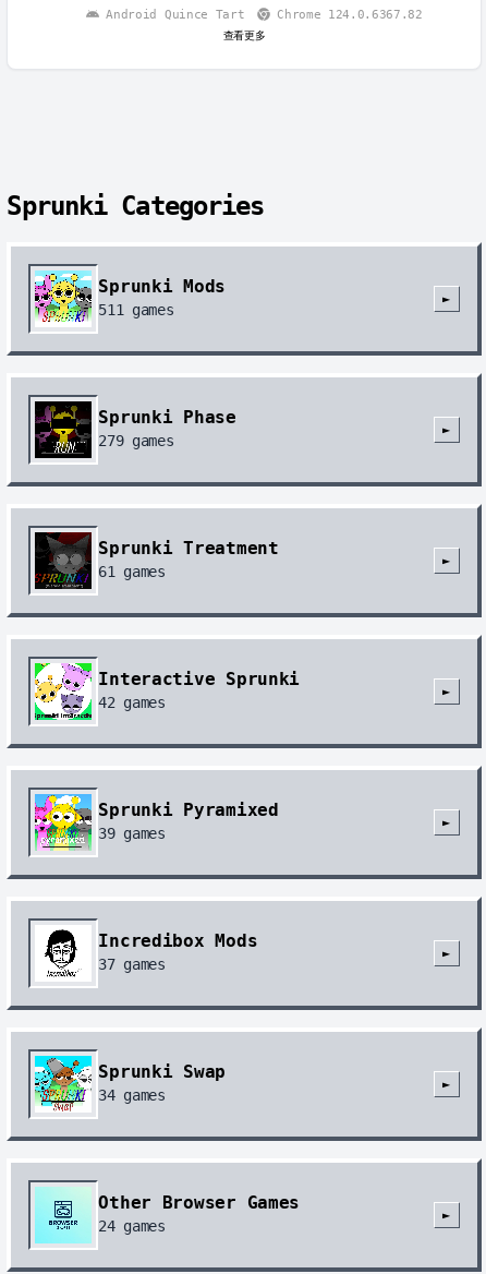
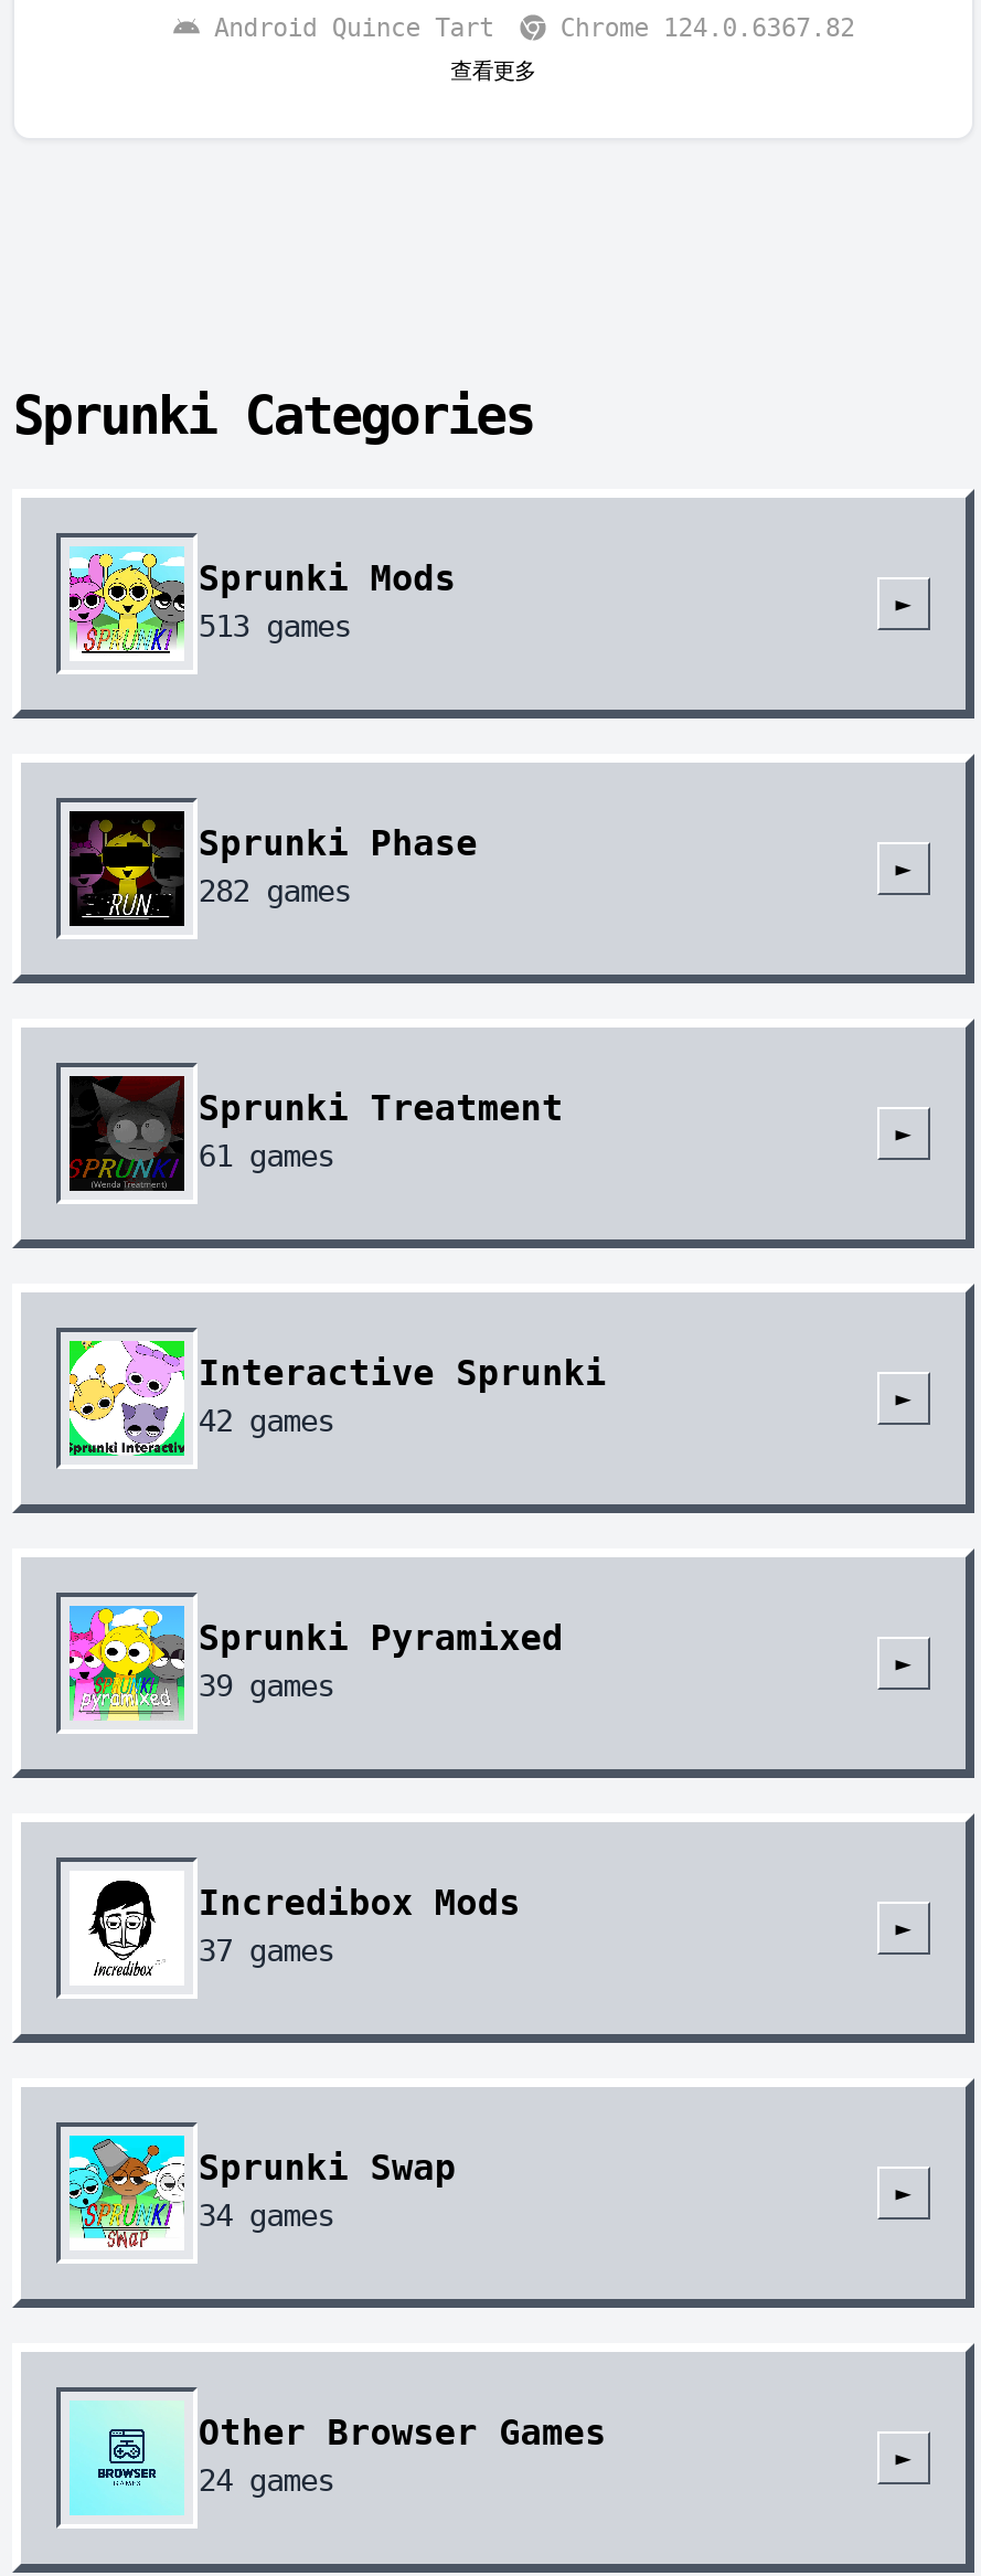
- 511 games
+ 513 games

- 279 games
+ 282 games
